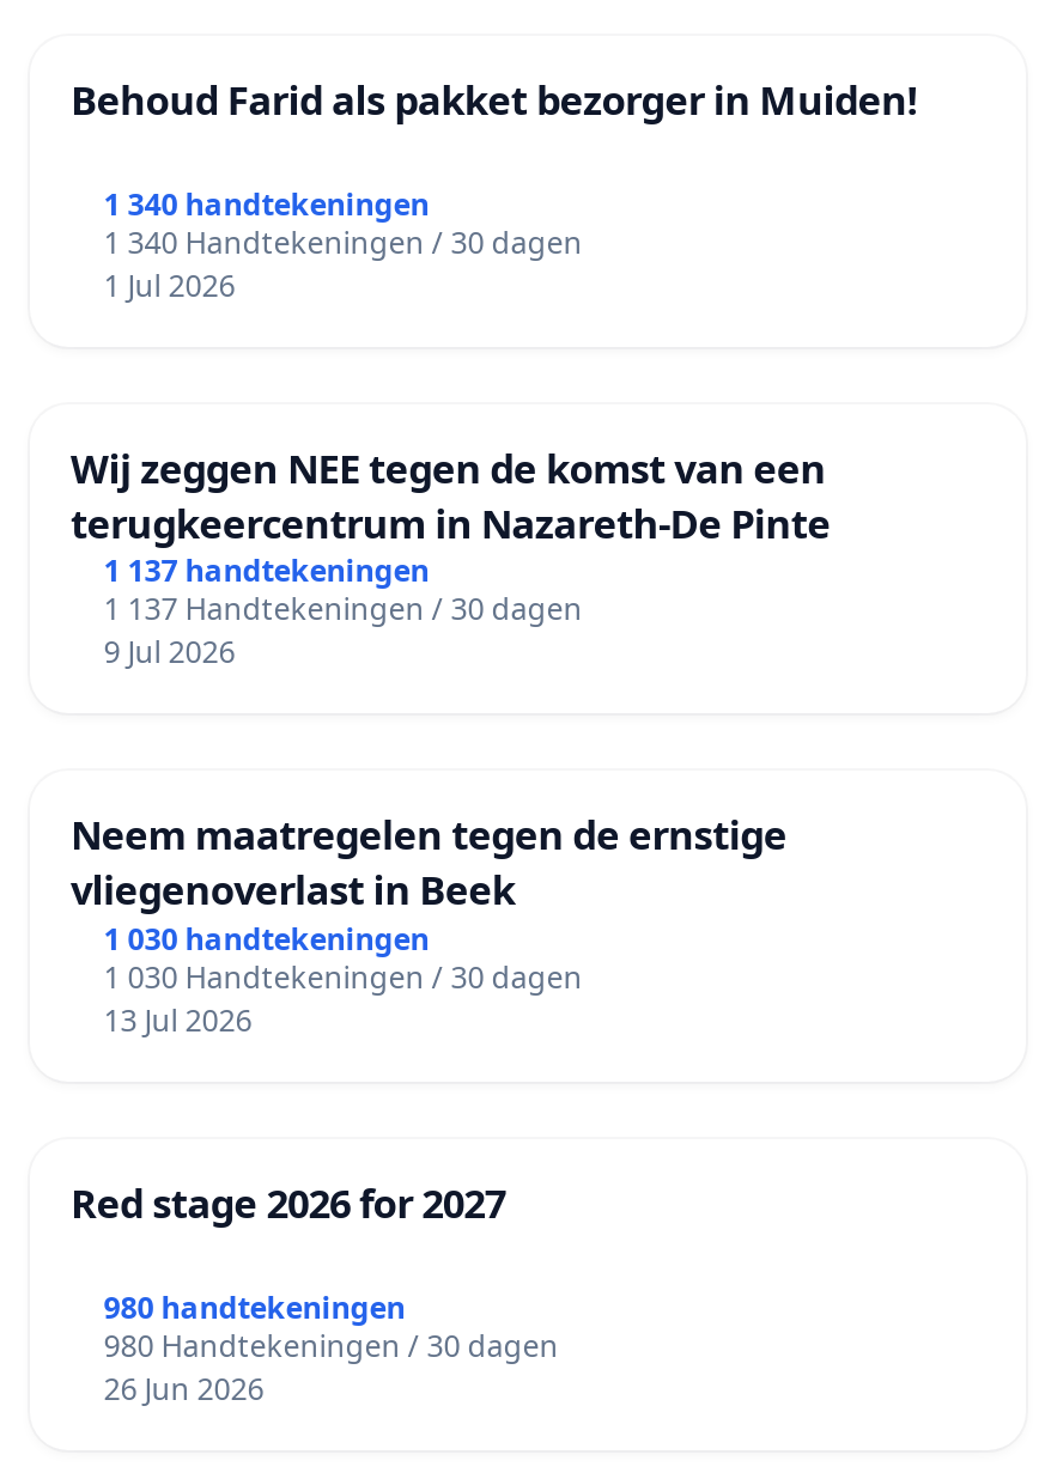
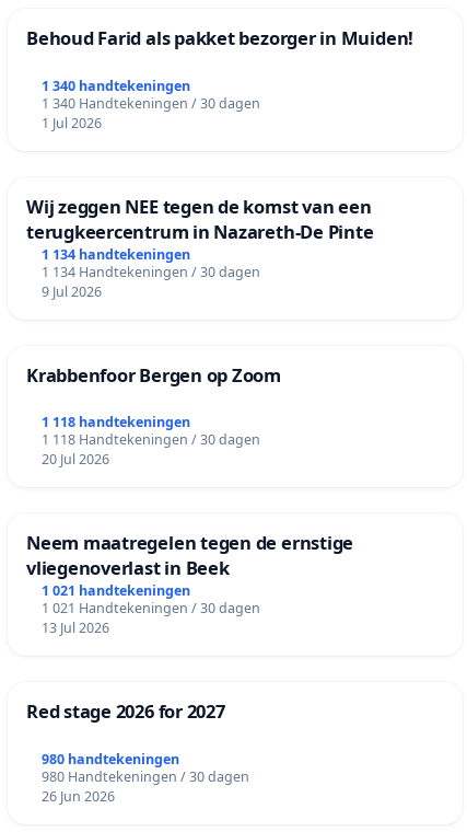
- 1 137 handtekeningen
+ 1 134 handtekeningen

- 1 137 Handtekeningen / 30 dagen
+ 1 134 Handtekeningen / 30 dagen

+ Krabbenfoor Bergen op Zoom
+ 1 118 handtekeningen
+ 1 118 Handtekeningen / 30 dagen
+ 20 Jul 2026

- 1 030 handtekeningen
+ 1 021 handtekeningen

- 1 030 Handtekeningen / 30 dagen
+ 1 021 Handtekeningen / 30 dagen
